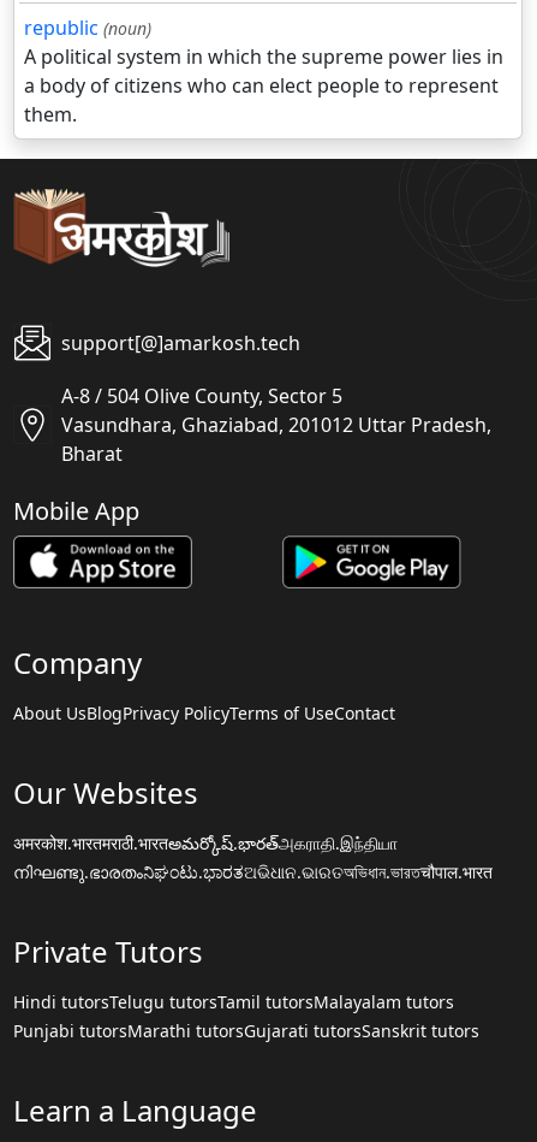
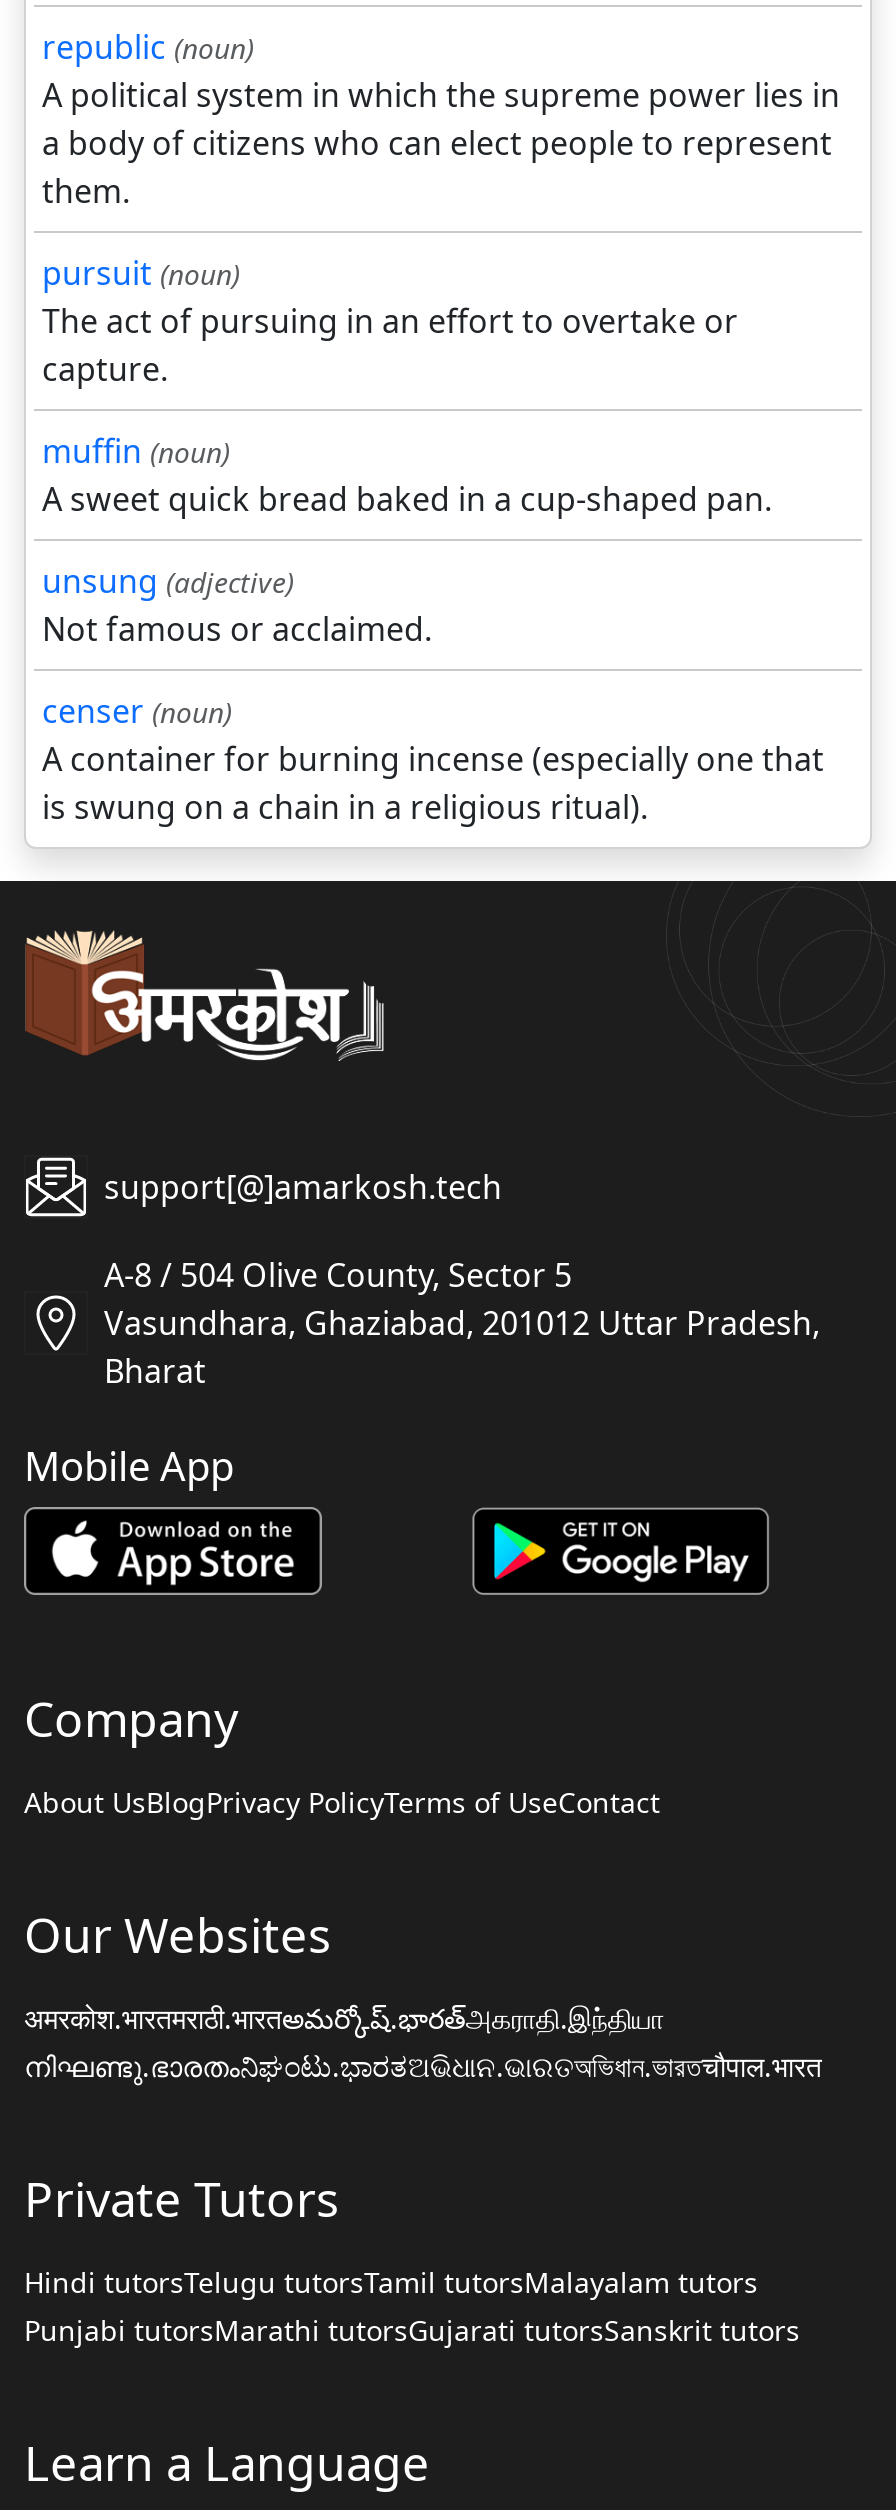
+ pursuit (noun)
+ The act of pursuing in an effort to overtake or
+ capture.
+ muffin (noun)
+ A sweet quick bread baked in a cup-shaped pan.
+ unsung (adjective)
+ Not famous or acclaimed.
+ censer (noun)
+ A container for burning incense (especially one that
+ is swung on a chain in a religious ritual).
